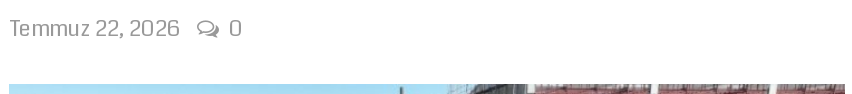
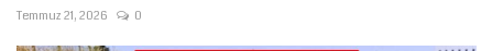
- Temmuz 22, 2026 0
+ Temmuz 21, 2026 0
